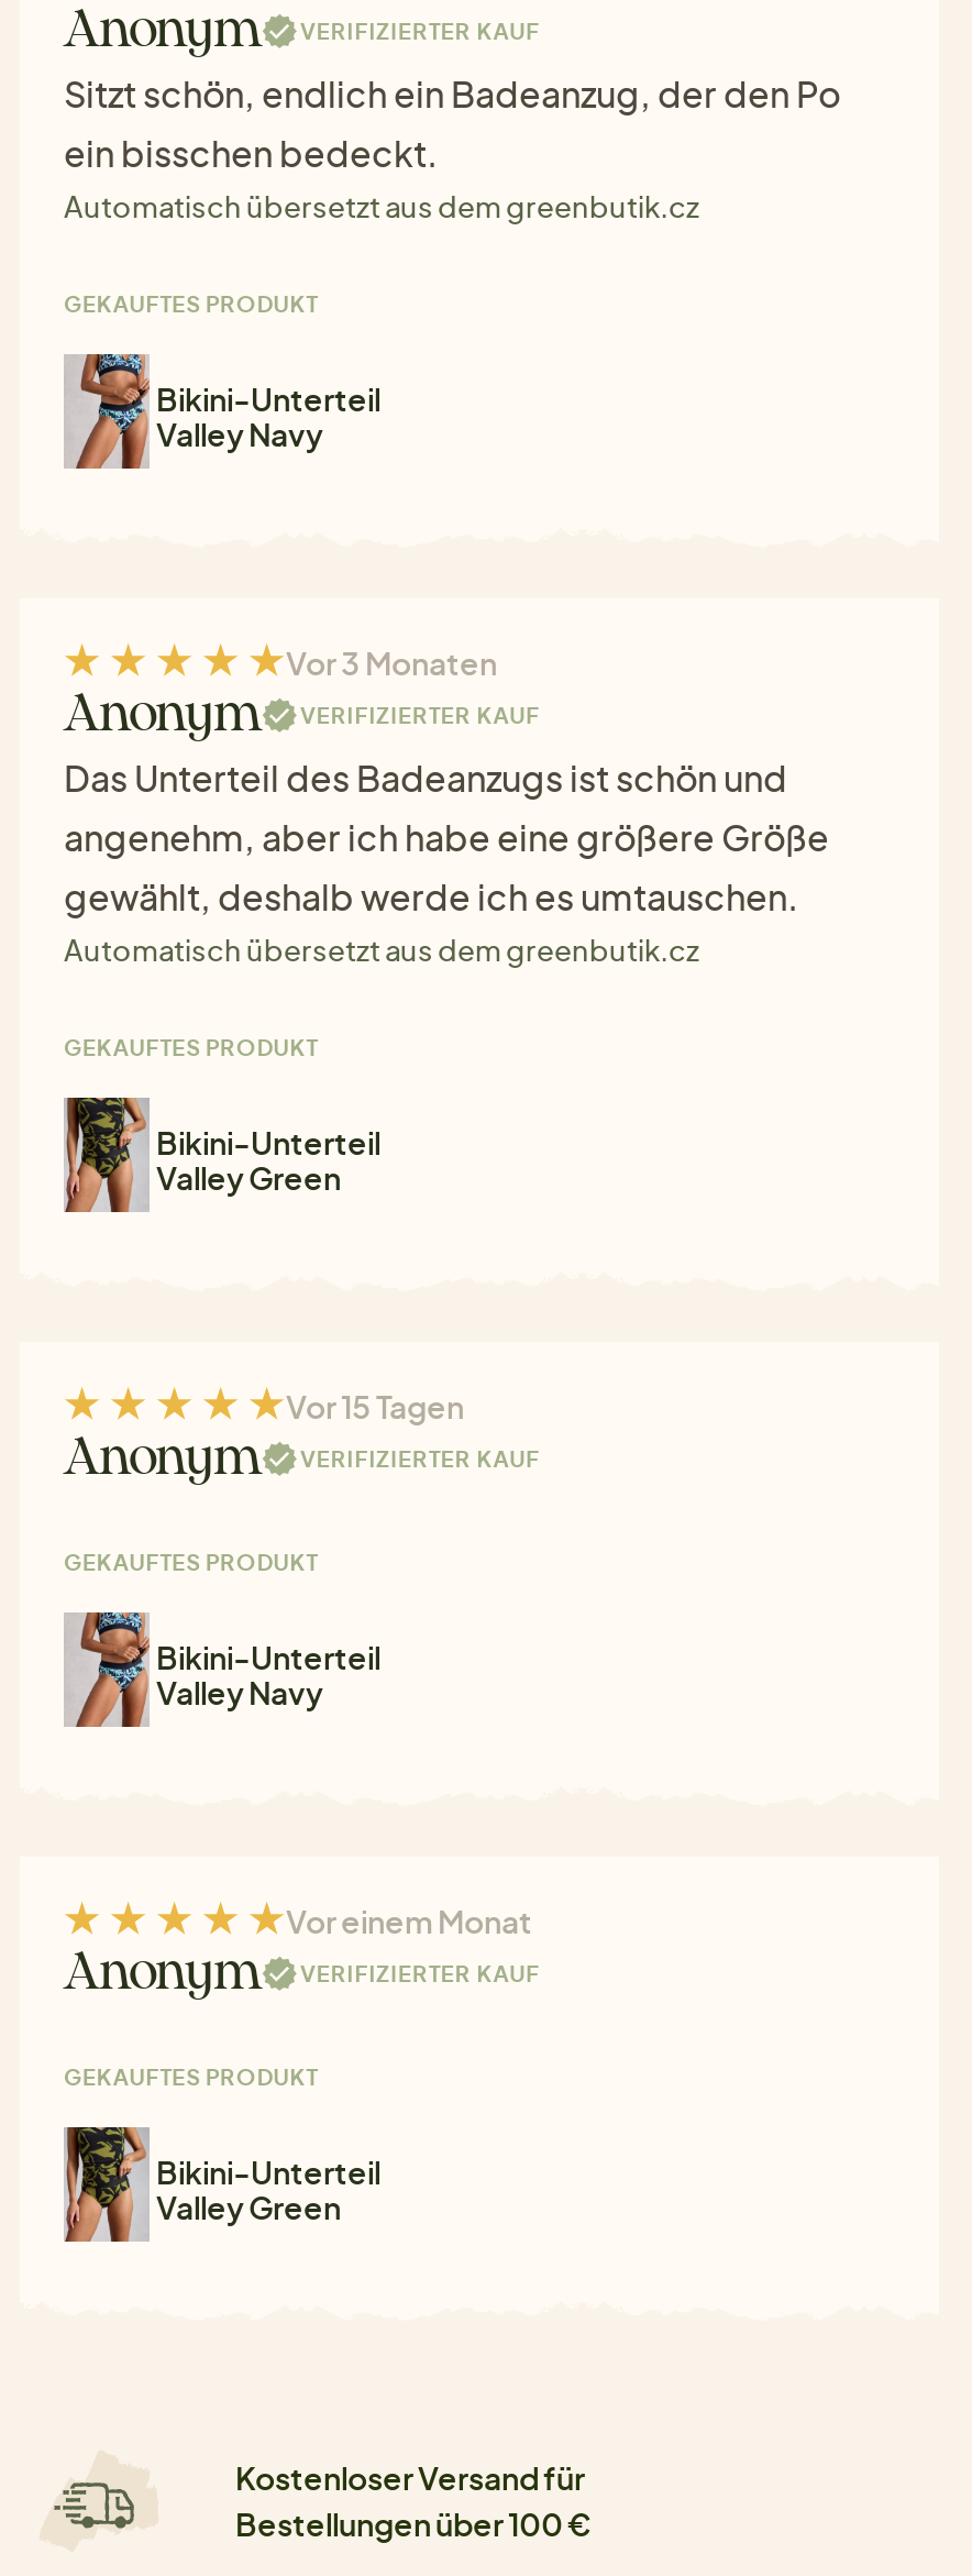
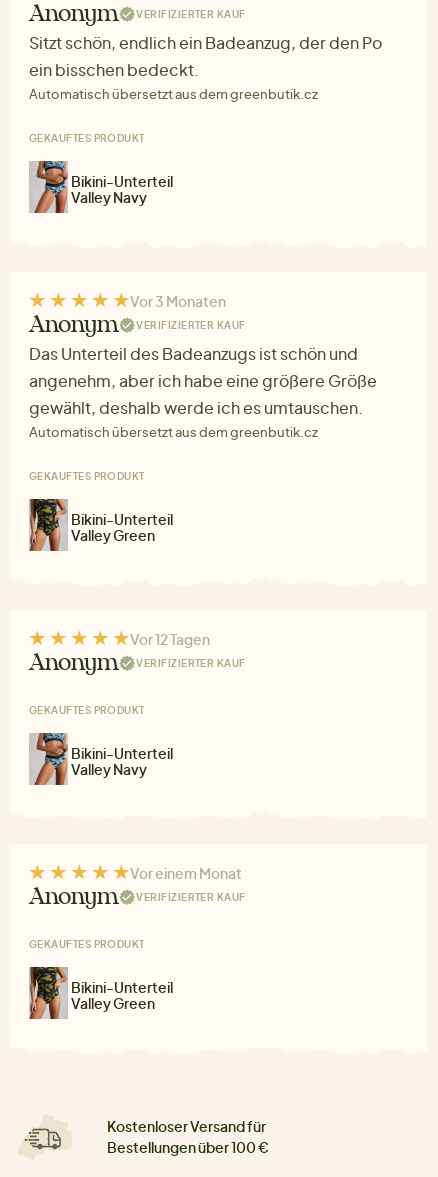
- Vor 15 Tagen
+ Vor 12 Tagen
